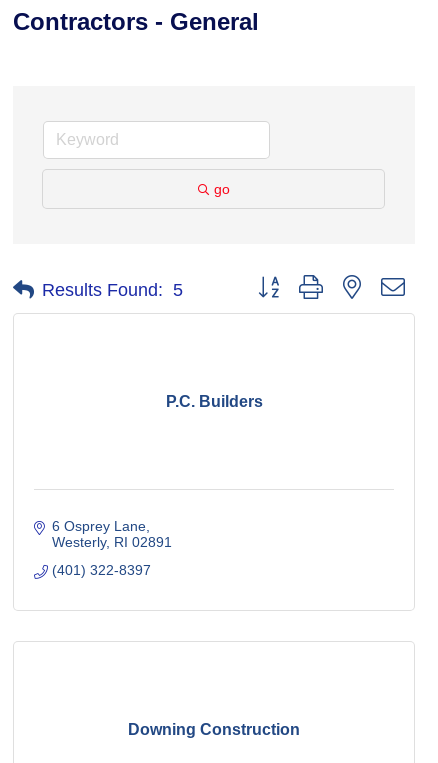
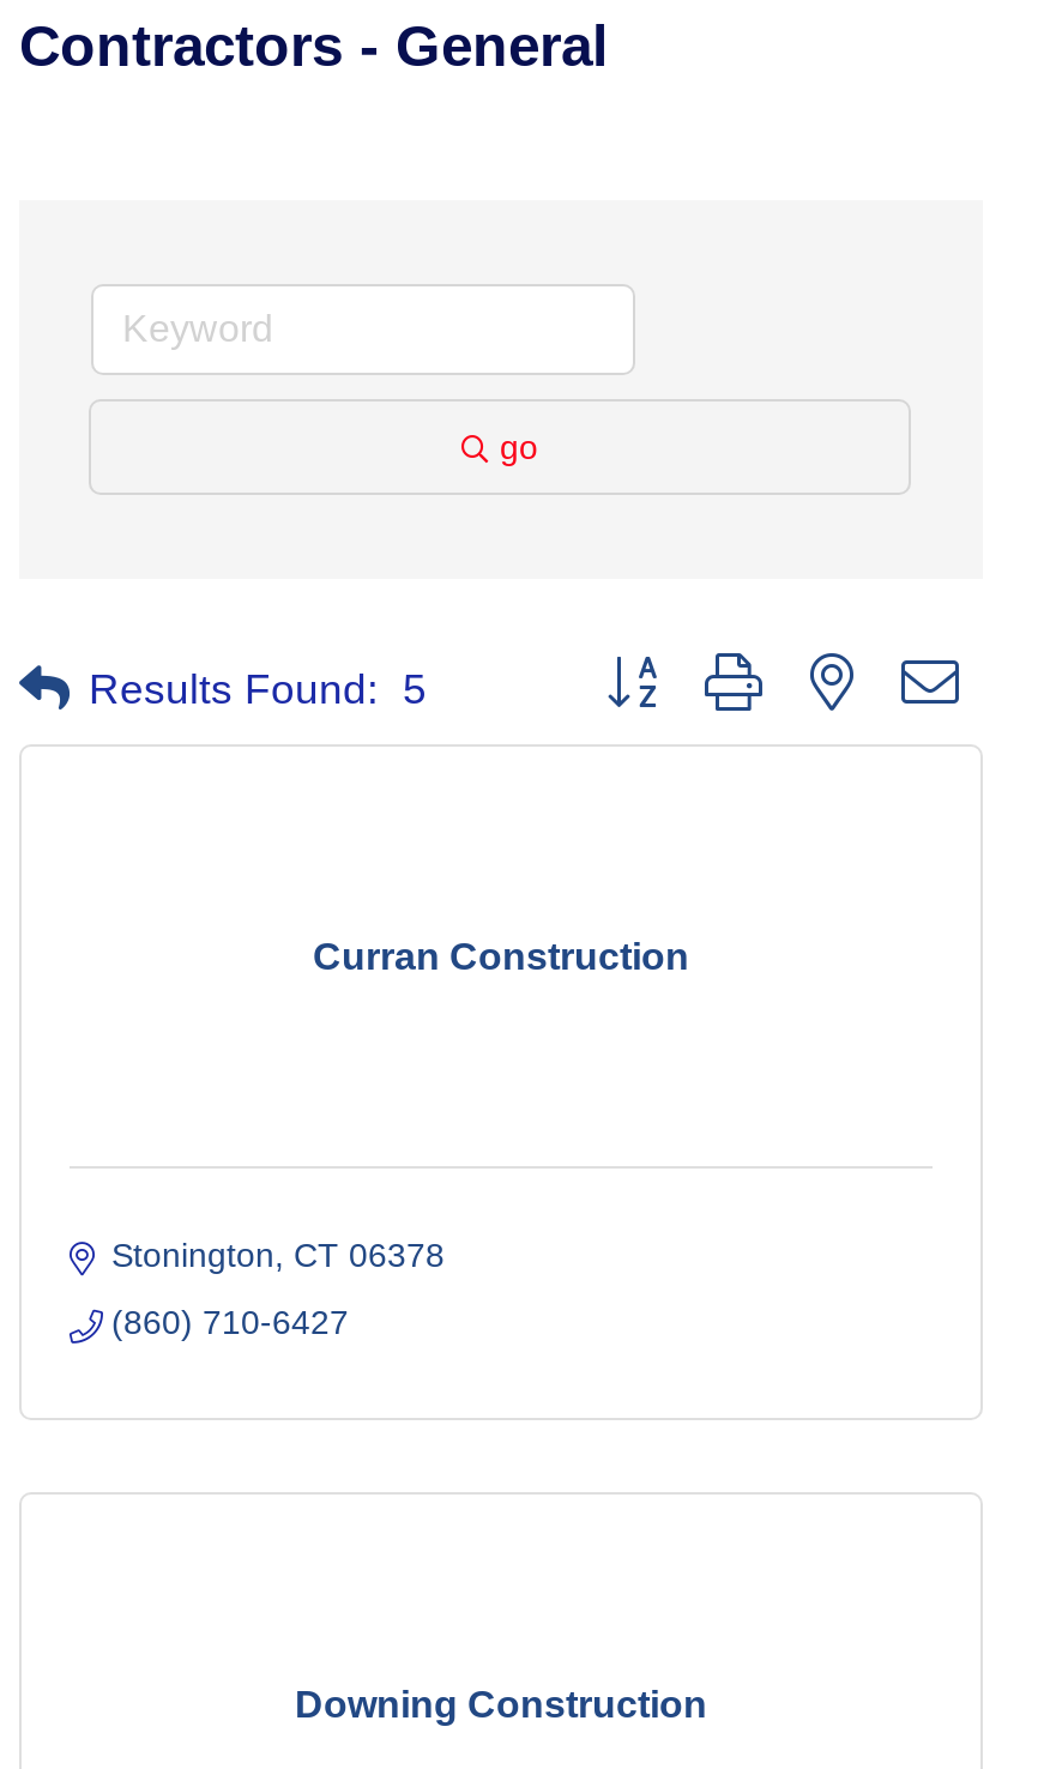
- P.C. Builders
+ Curran Construction

- 6 Osprey Lane
- Westerly RI 02891
+ Stonington CT 06378

- (401) 322-8397
+ (860) 710-6427
